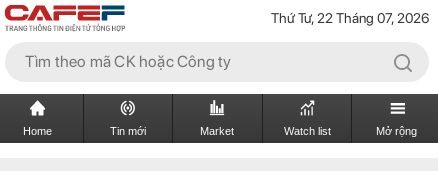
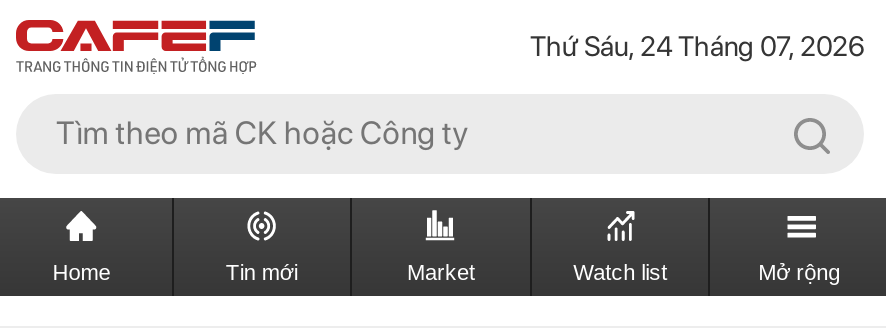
- Thứ Tư, 22 Tháng 07, 2026
+ Thứ Sáu, 24 Tháng 07, 2026
